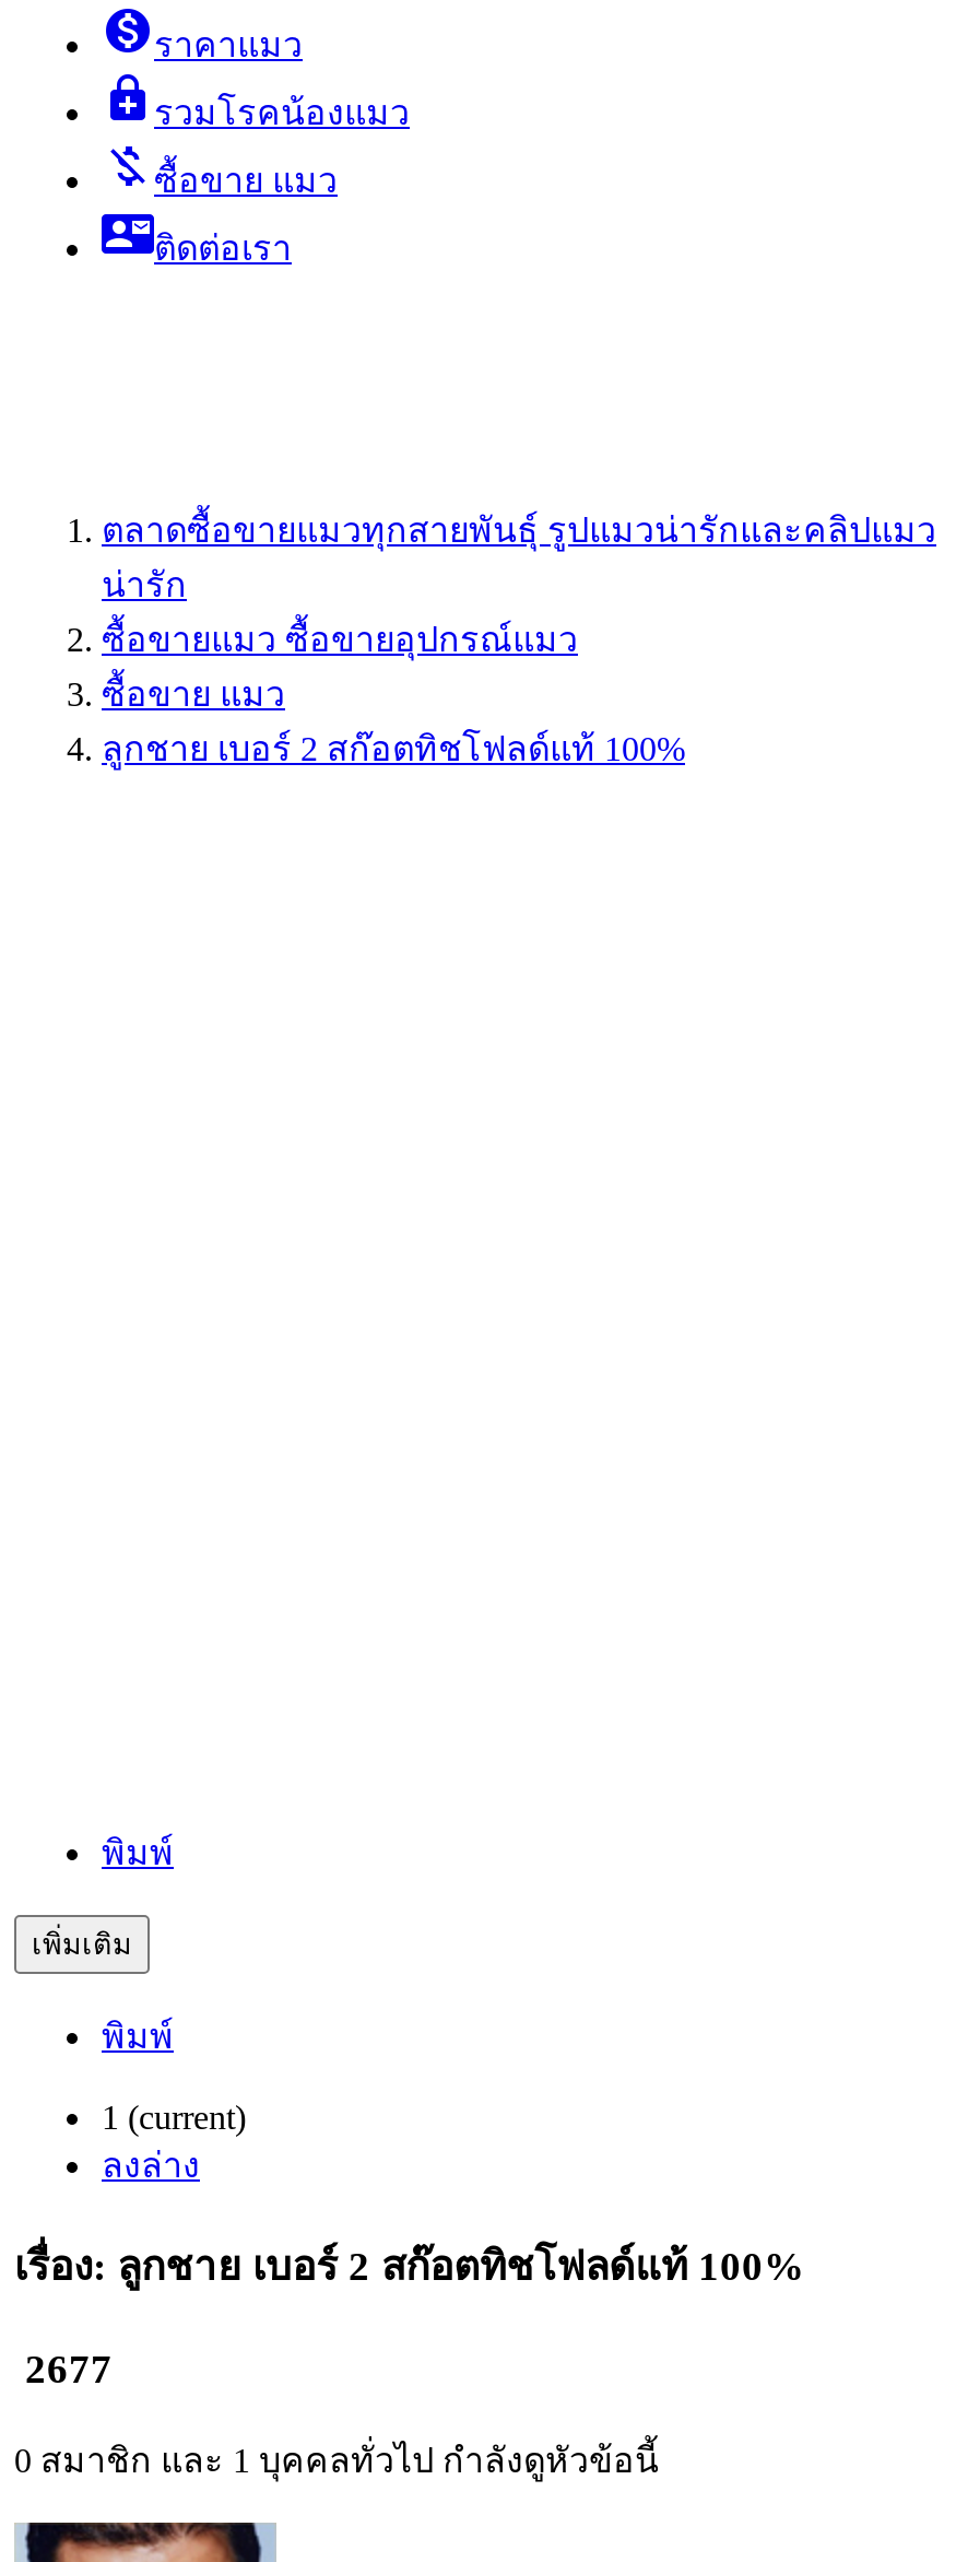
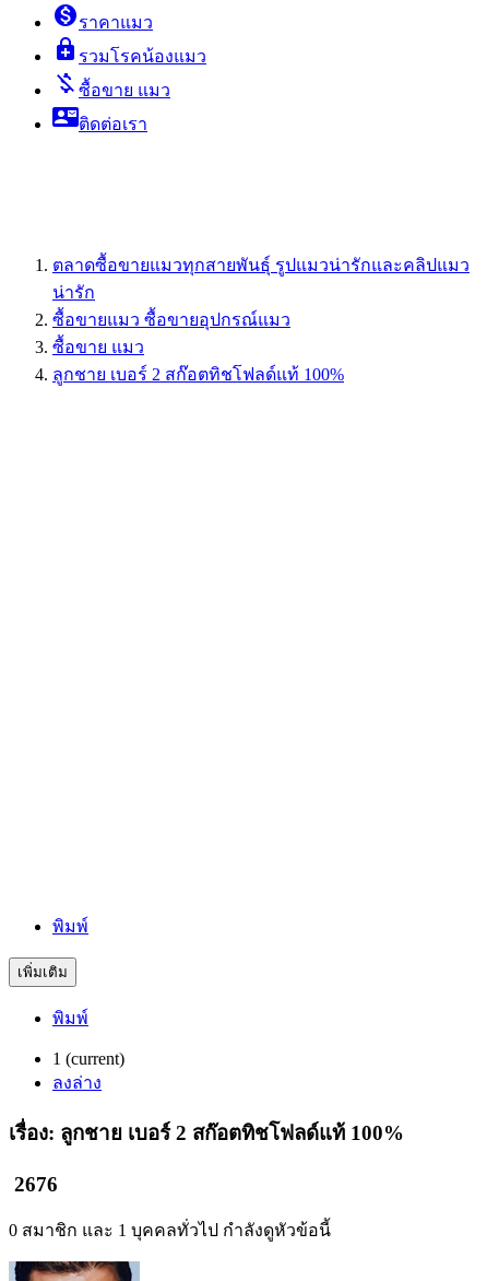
- 2677
+ 2676
